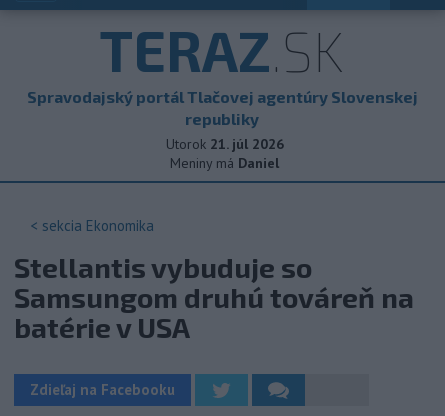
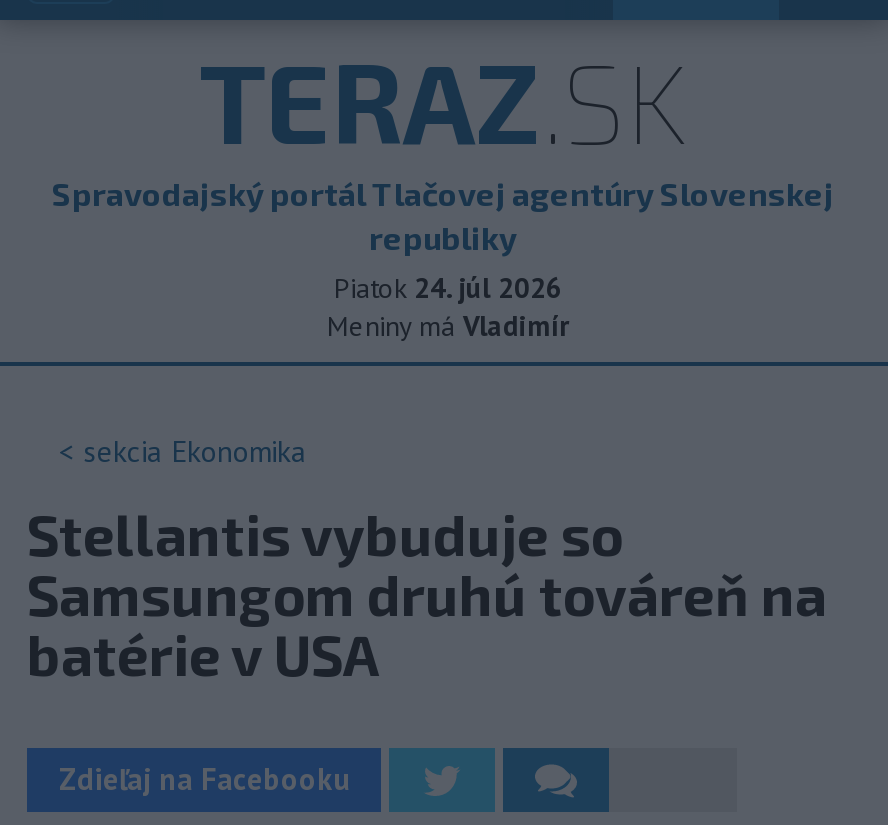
- Utorok 21. júl 2026
+ Piatok 24. júl 2026

- Meniny má Daniel
+ Meniny má Vladimír
